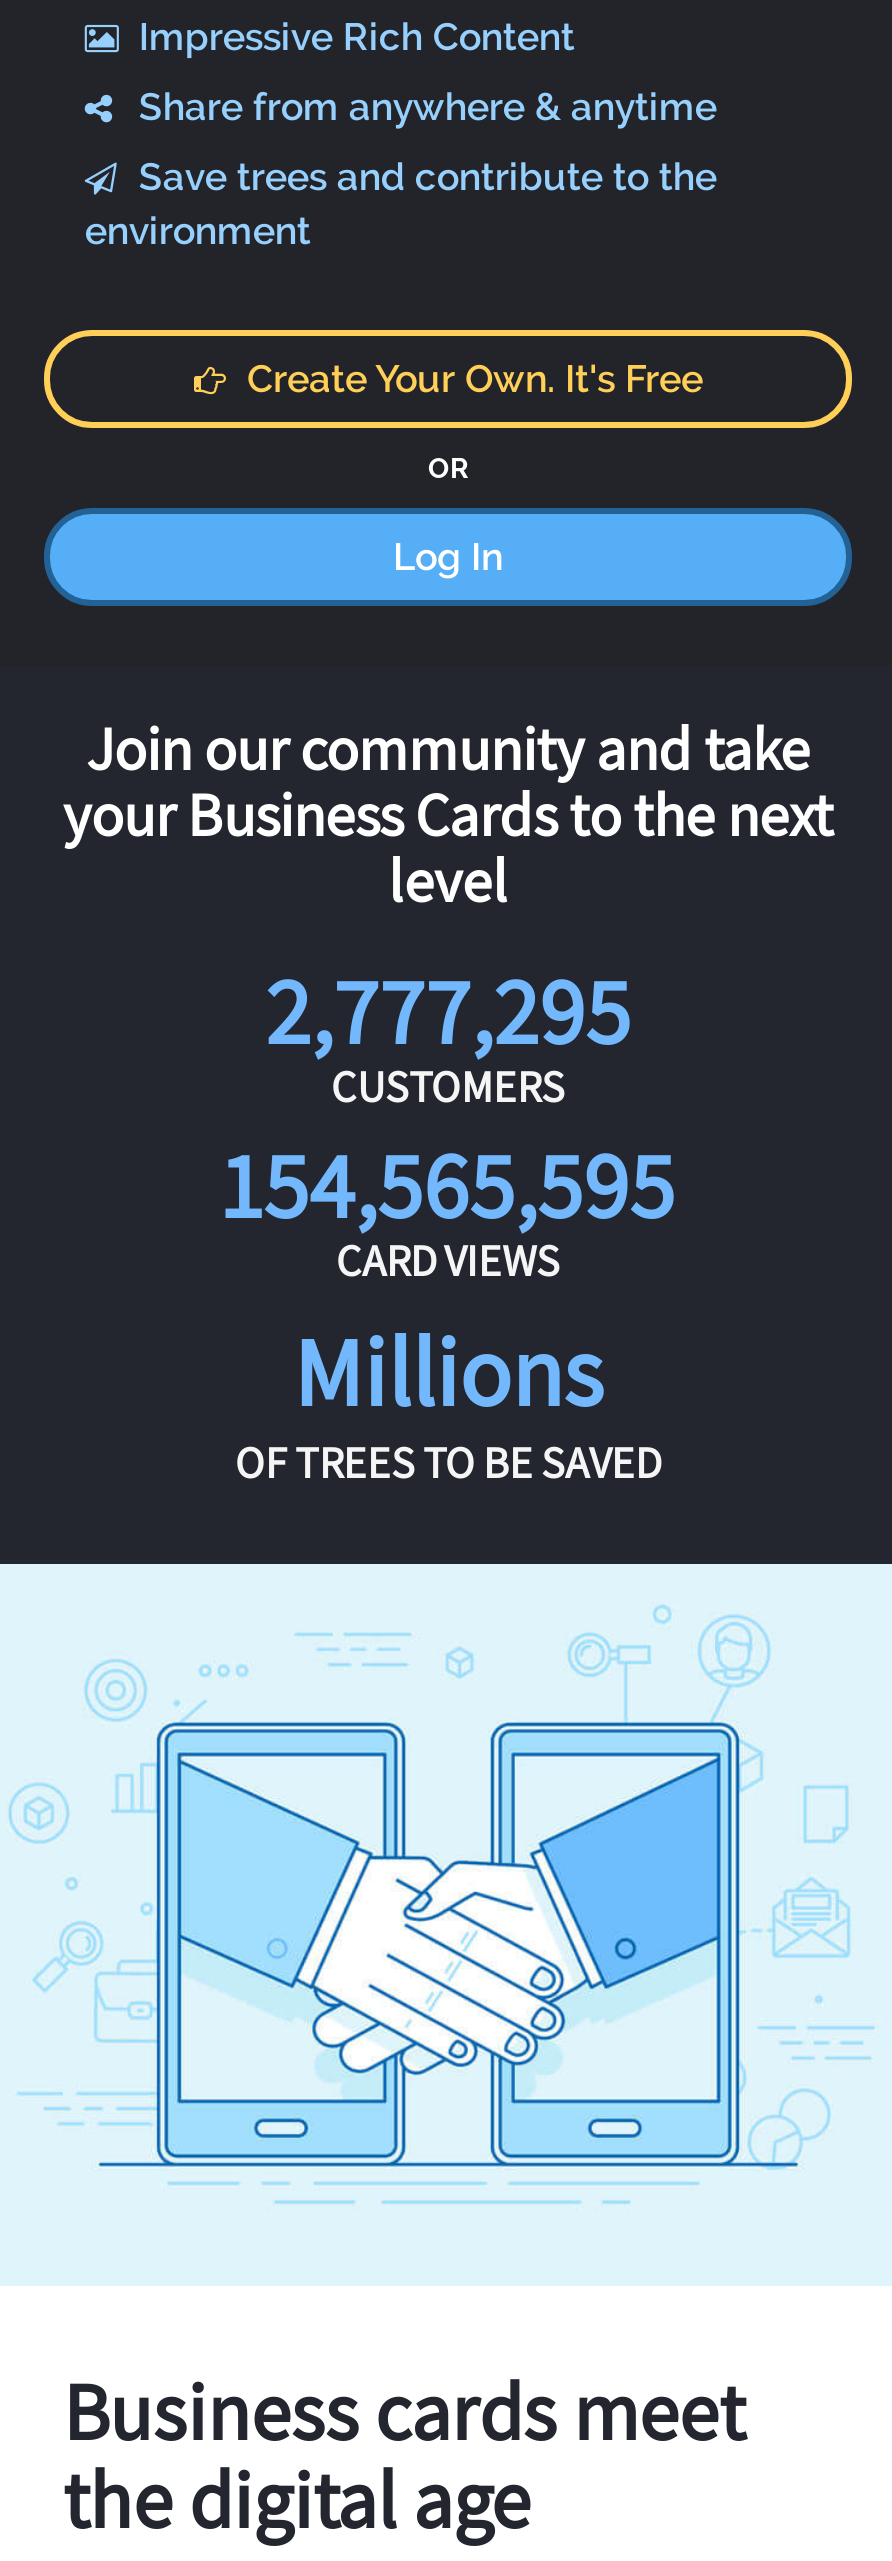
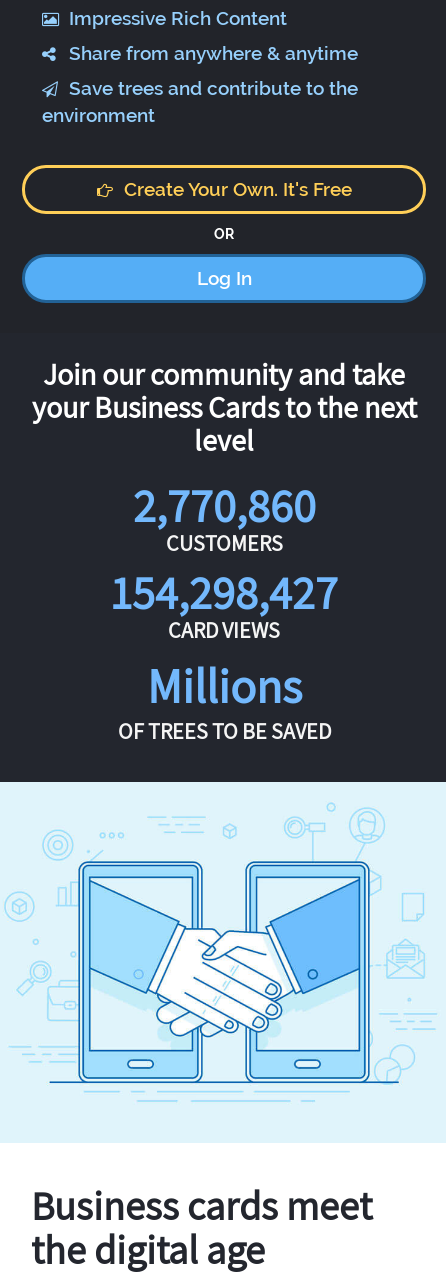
- 2,777,295
+ 2,770,860

- 154,565,595
+ 154,298,427
